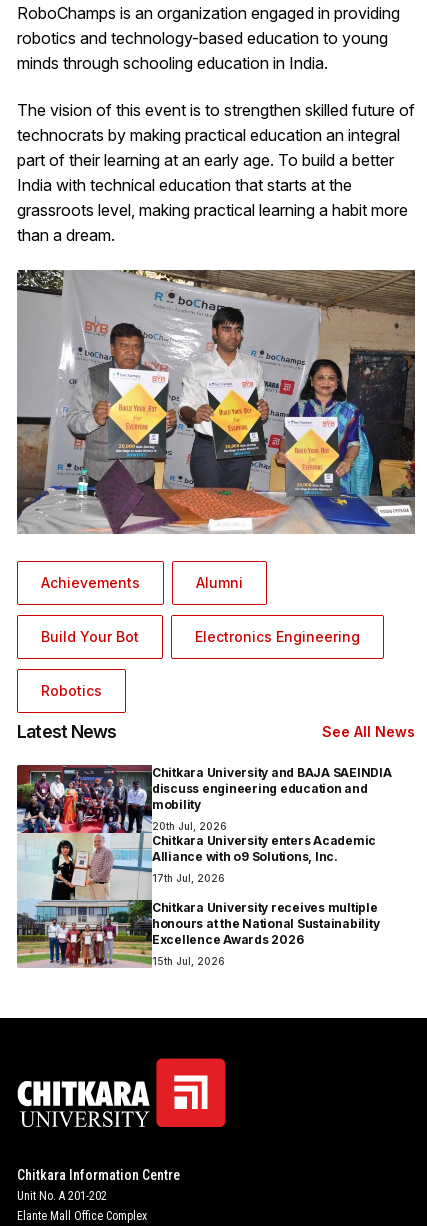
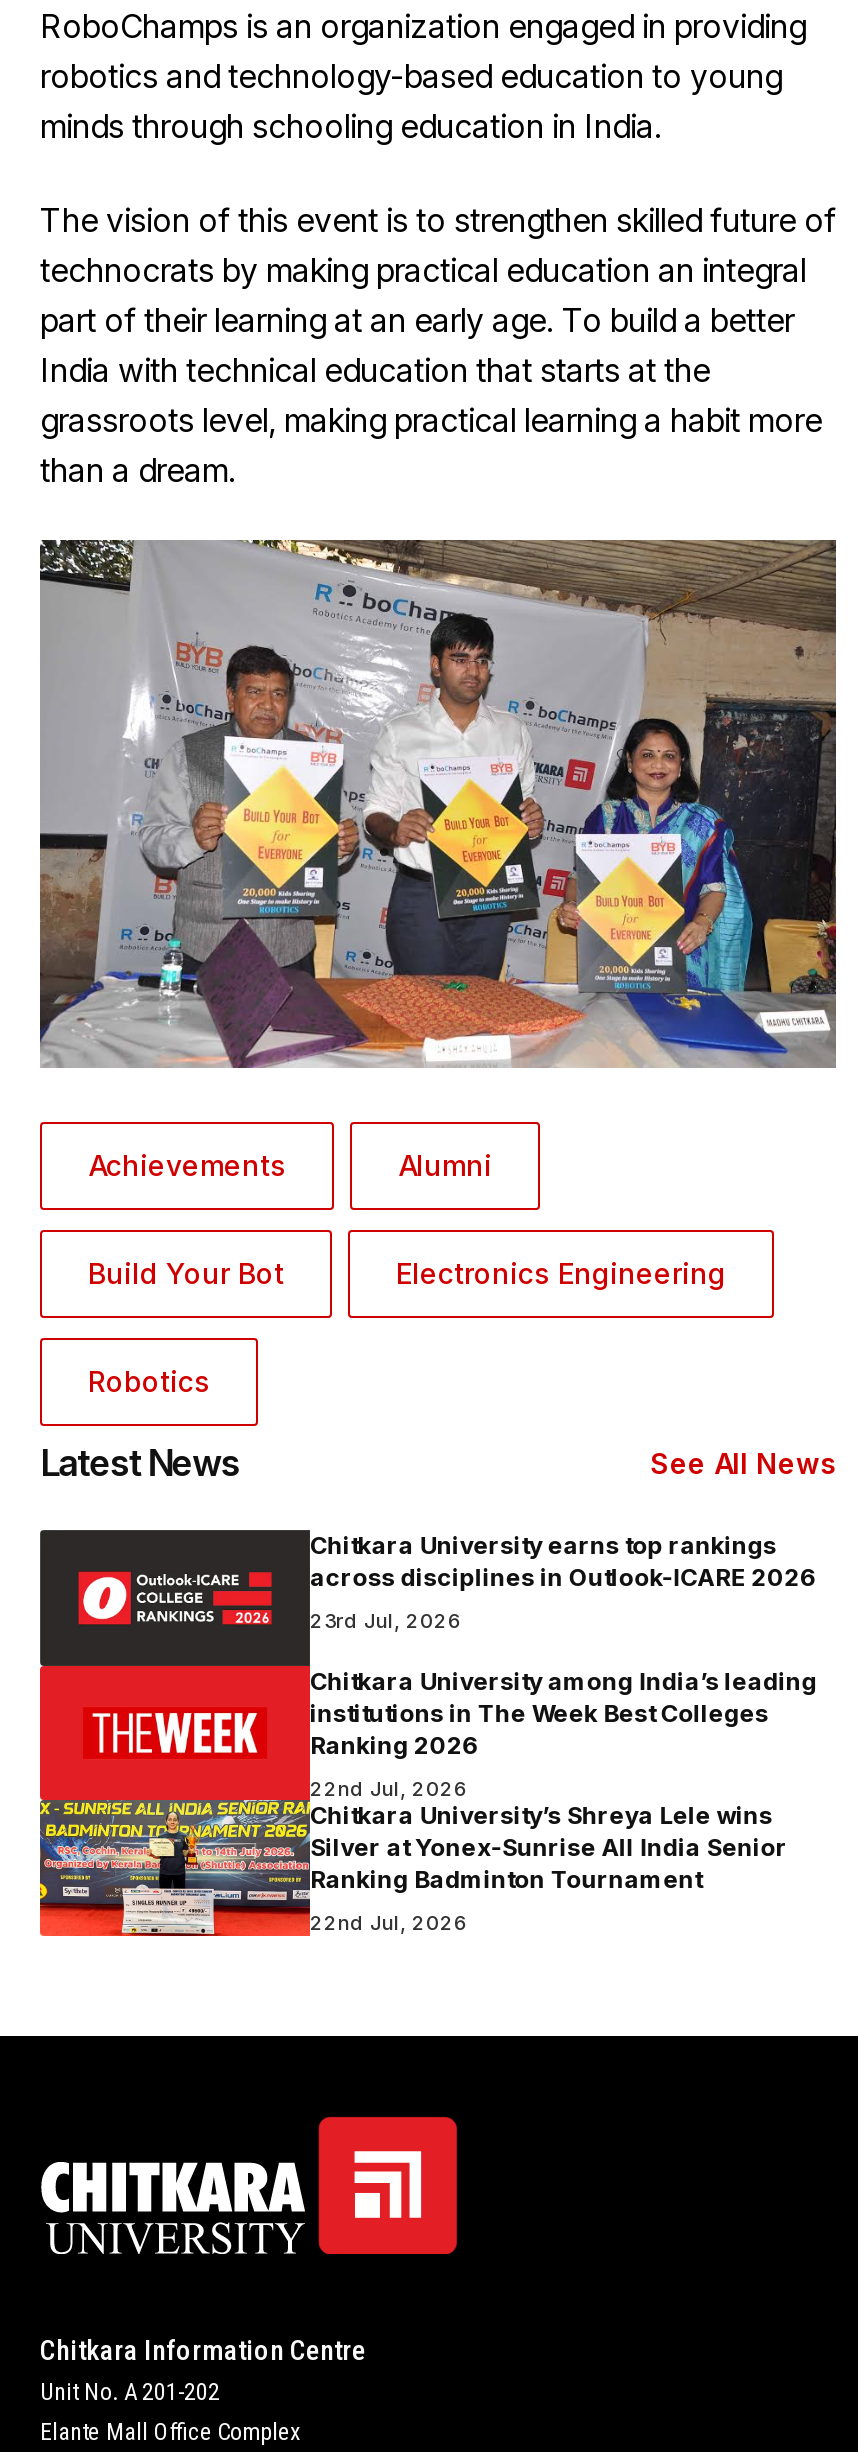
- [image]
- Chitkara University and BAJA SAEINDIA
- discuss engineering education and
- mobility
+ [image]
+ Chitkara University earns top rankings
+ across disciplines in Outlook-ICARE 2026

- 20th Jul, 2026
- Chitkara University enters Academic
- Alliance with o9 Solutions, Inc.
+ 23rd Jul, 2026

- 17th Jul, 2026
+ Chitkara University among India’s leading
+ institutions in The Week Best Colleges
+ Ranking 2026

- Chitkara University receives multiple
- honours at the National Sustainability
- Excellence Awards 2026
+ 22nd Jul, 2026
+ Chitkara University’s Shreya Lele wins
+ Silver at Yonex-Sunrise All India Senior
+ Ranking Badminton Tournament

- 15th Jul, 2026
+ 22nd Jul, 2026
